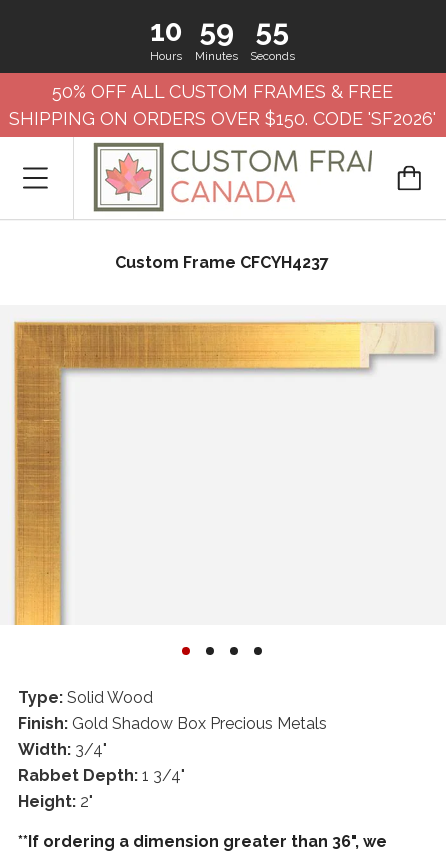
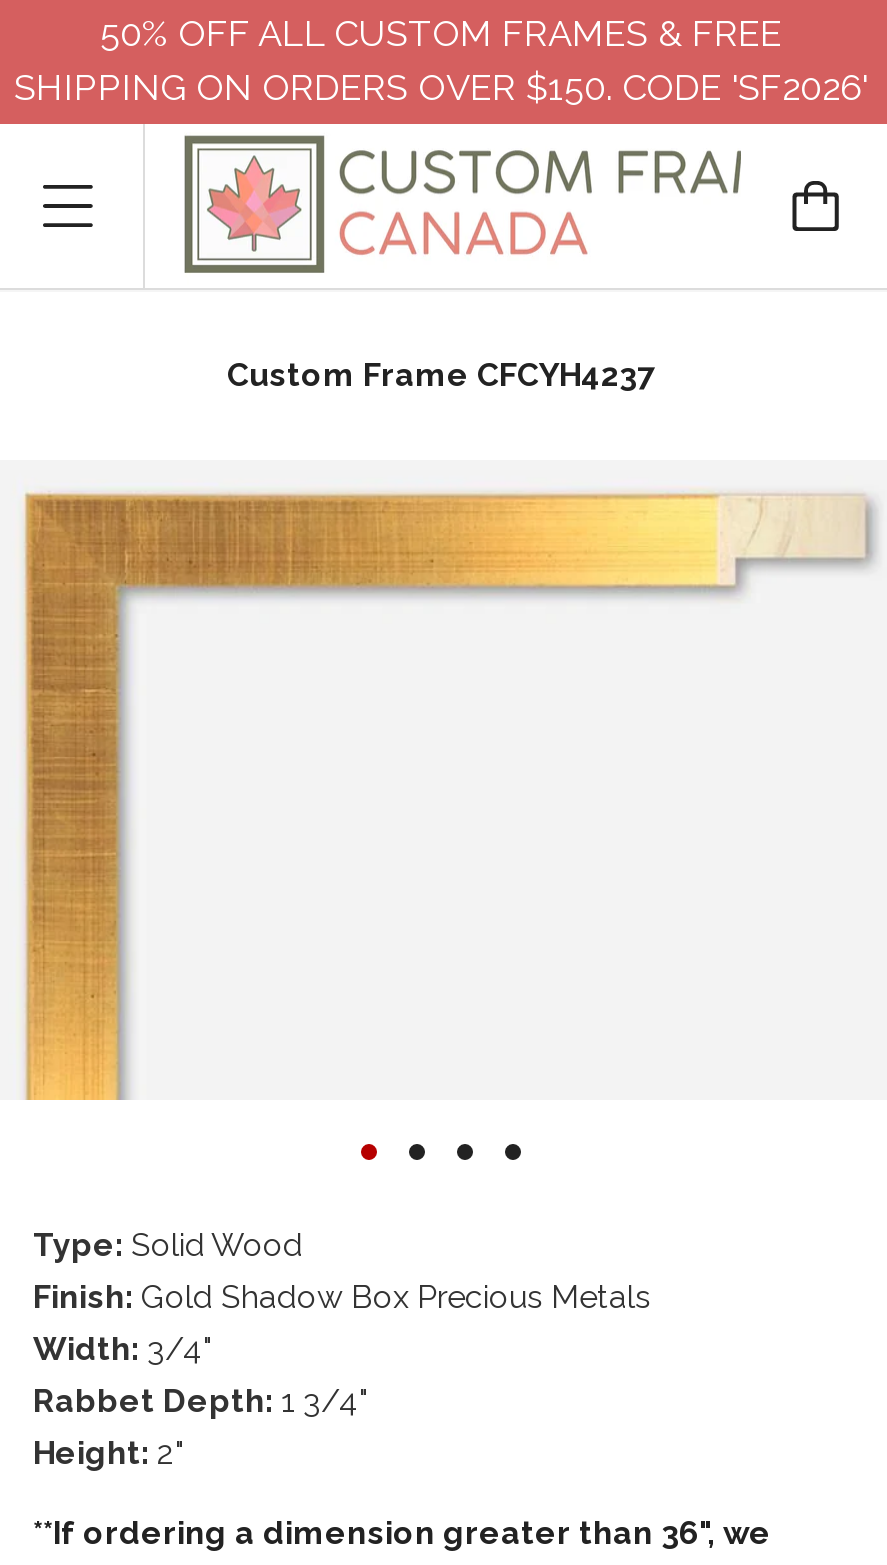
- 10
- Hours

- 59
- Minutes

- 55
- Seconds
